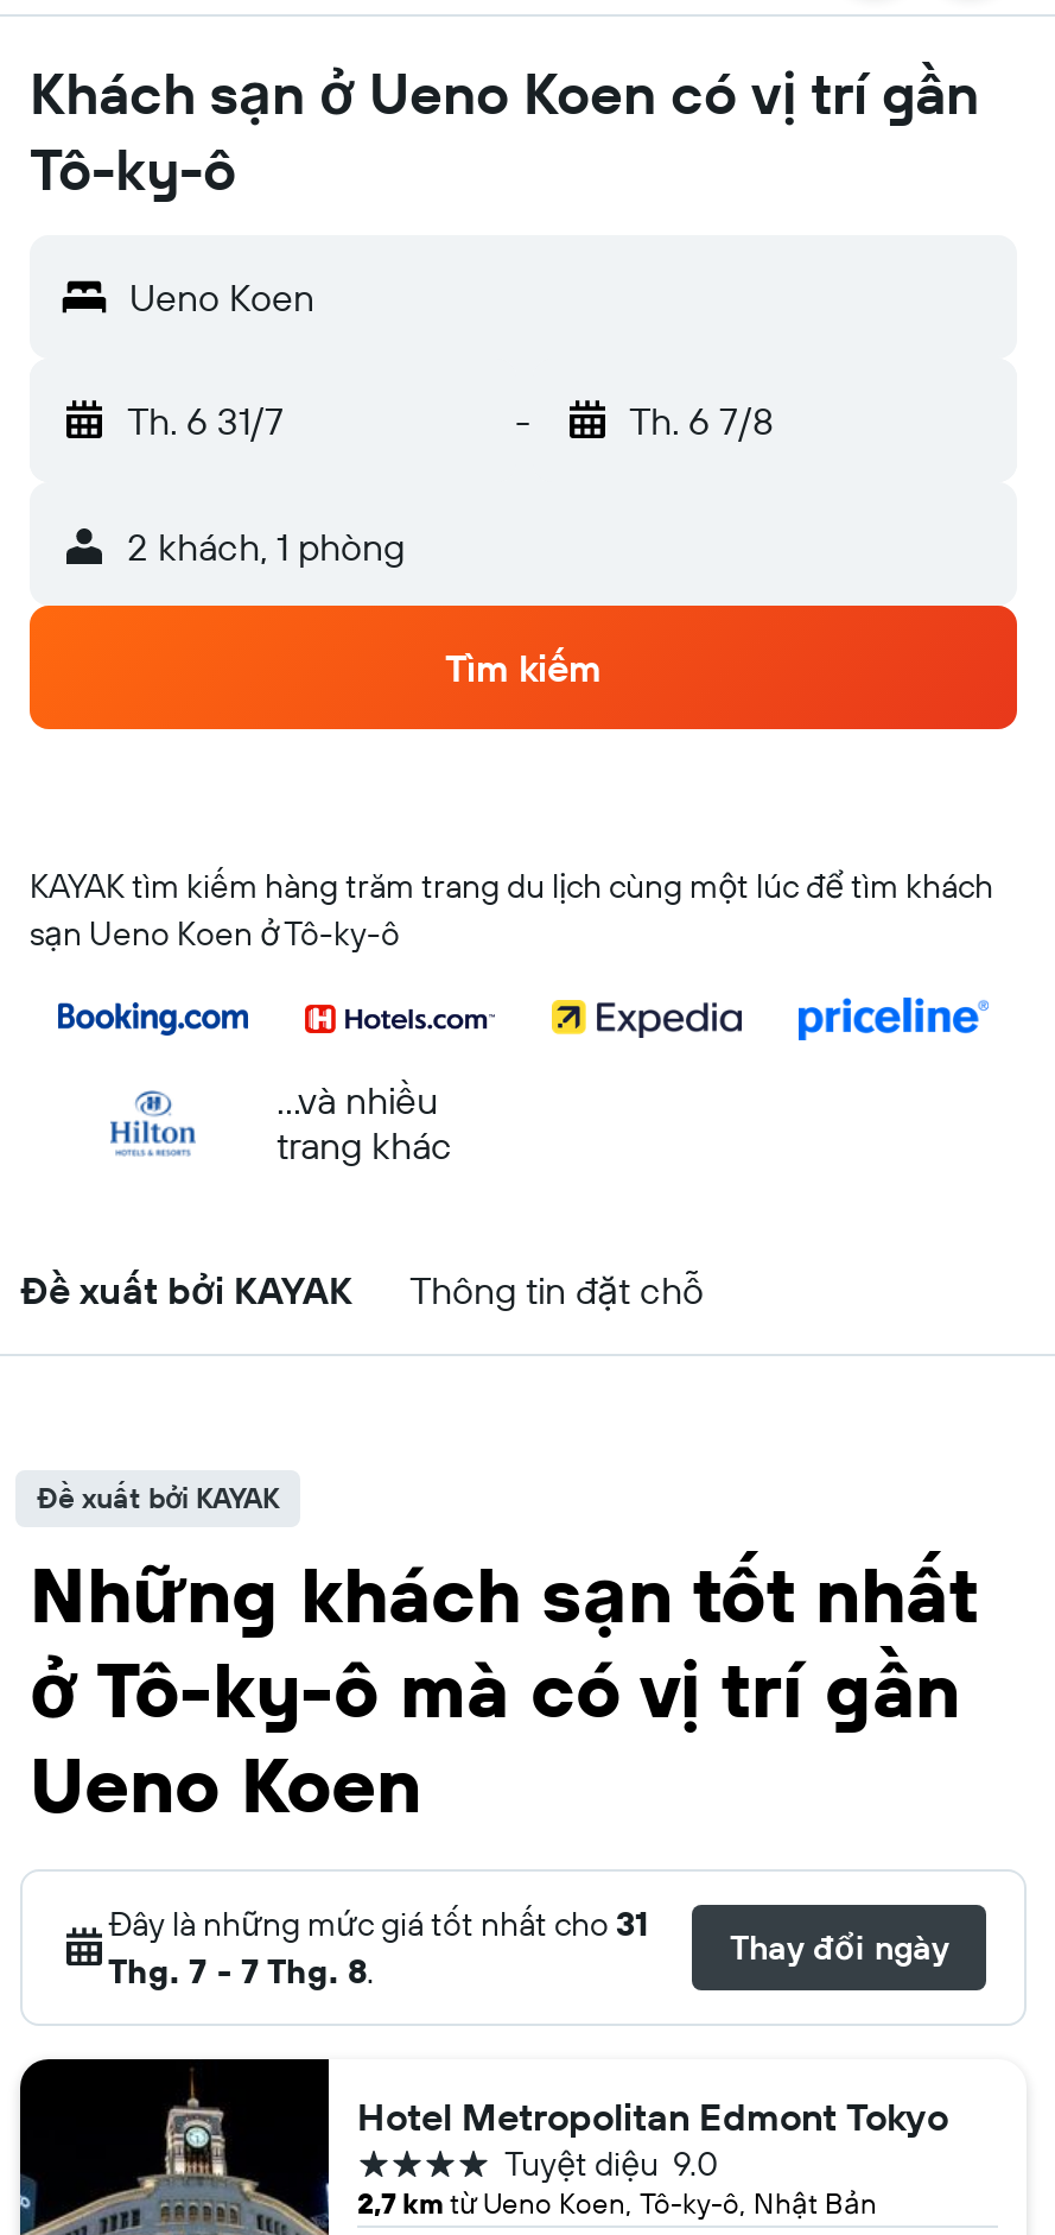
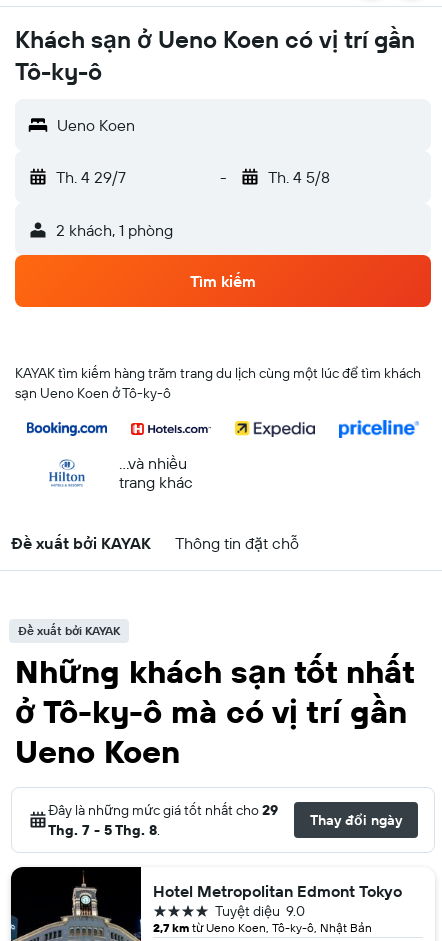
- Th. 6 31/7
+ Th. 4 29/7

- Th. 6 7/8
+ Th. 4 5/8

- Đây là những mức giá tốt nhất cho 31
+ Đây là những mức giá tốt nhất cho 29

- Thg. 7 - 7 Thg. 8.
+ Thg. 7 - 5 Thg. 8.
